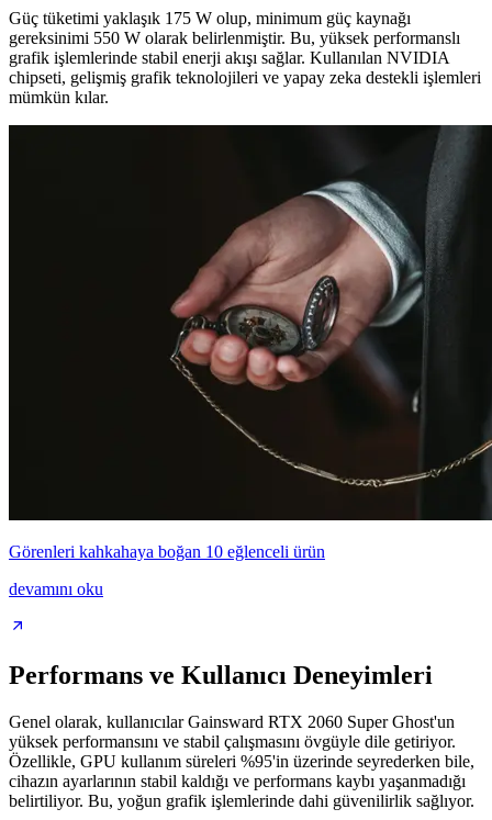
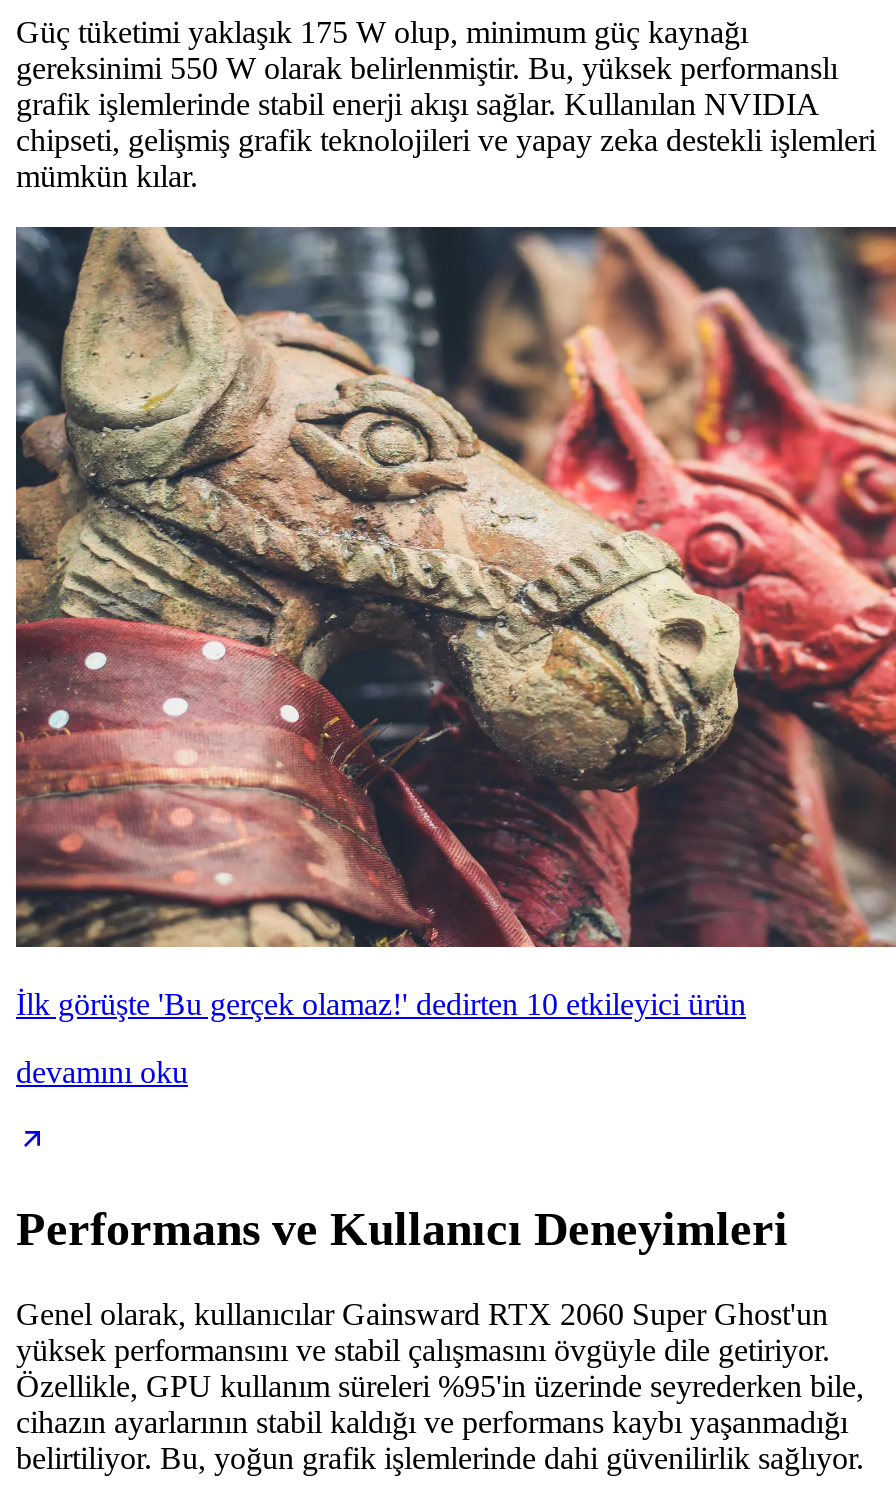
- [image]
- Görenleri kahkahaya boğan 10 eğlenceli ürün
+ [image]
+ İlk görüşte 'Bu gerçek olamaz!' dedirten 10 etkileyici ürün
